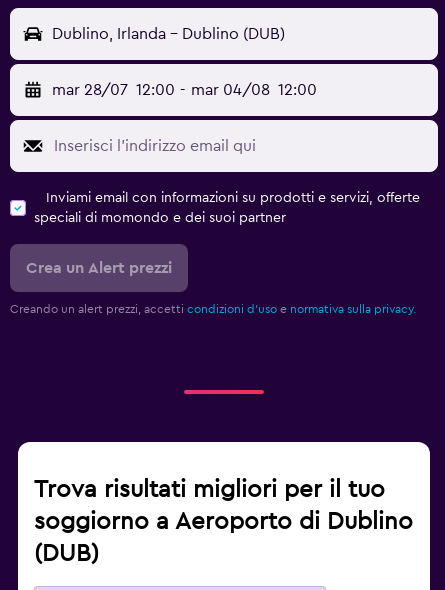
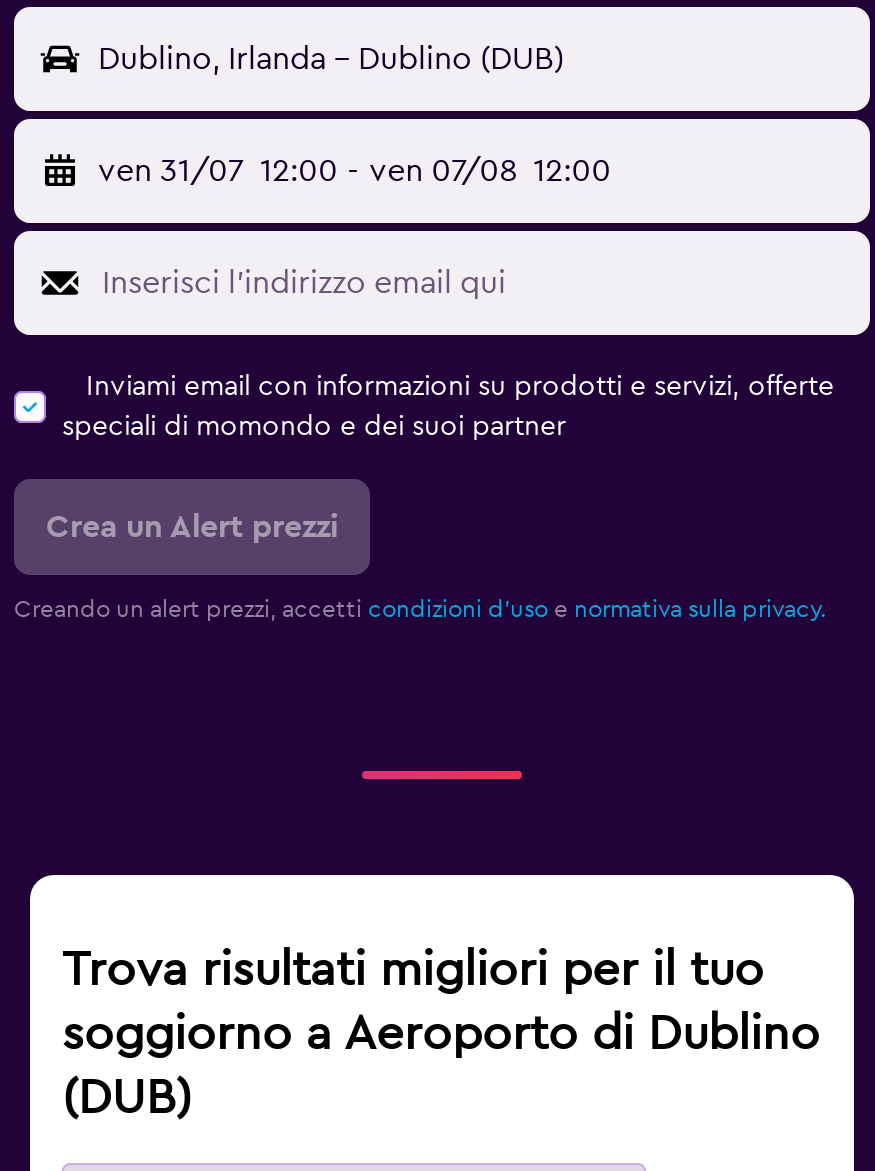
- mar 28/07 12:00 - mar 04/08 12:00
+ ven 31/07 12:00 - ven 07/08 12:00
